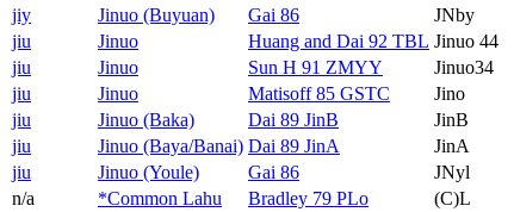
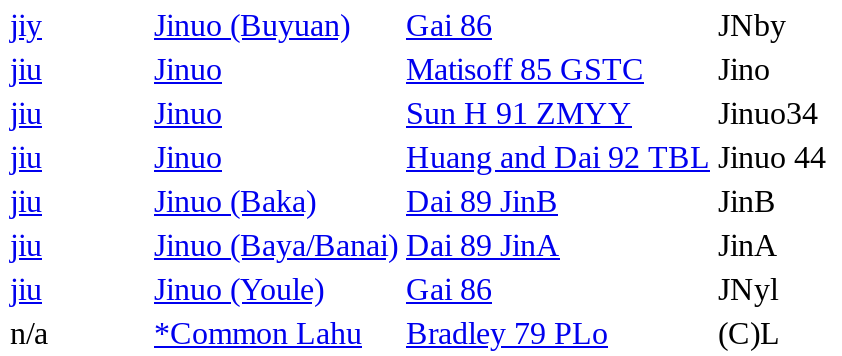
moved down: Huang and Dai 92 TBL Jinuo 44

moved up: Matisoff 85 GSTC | Jino
